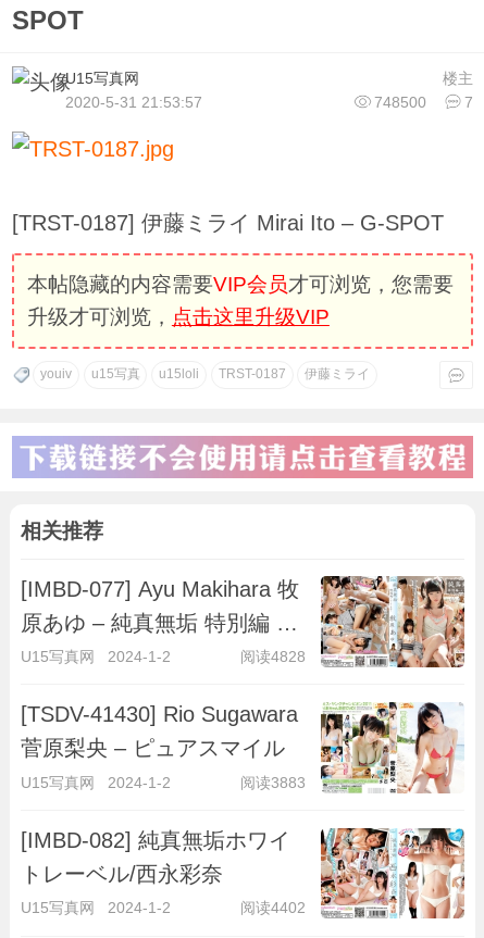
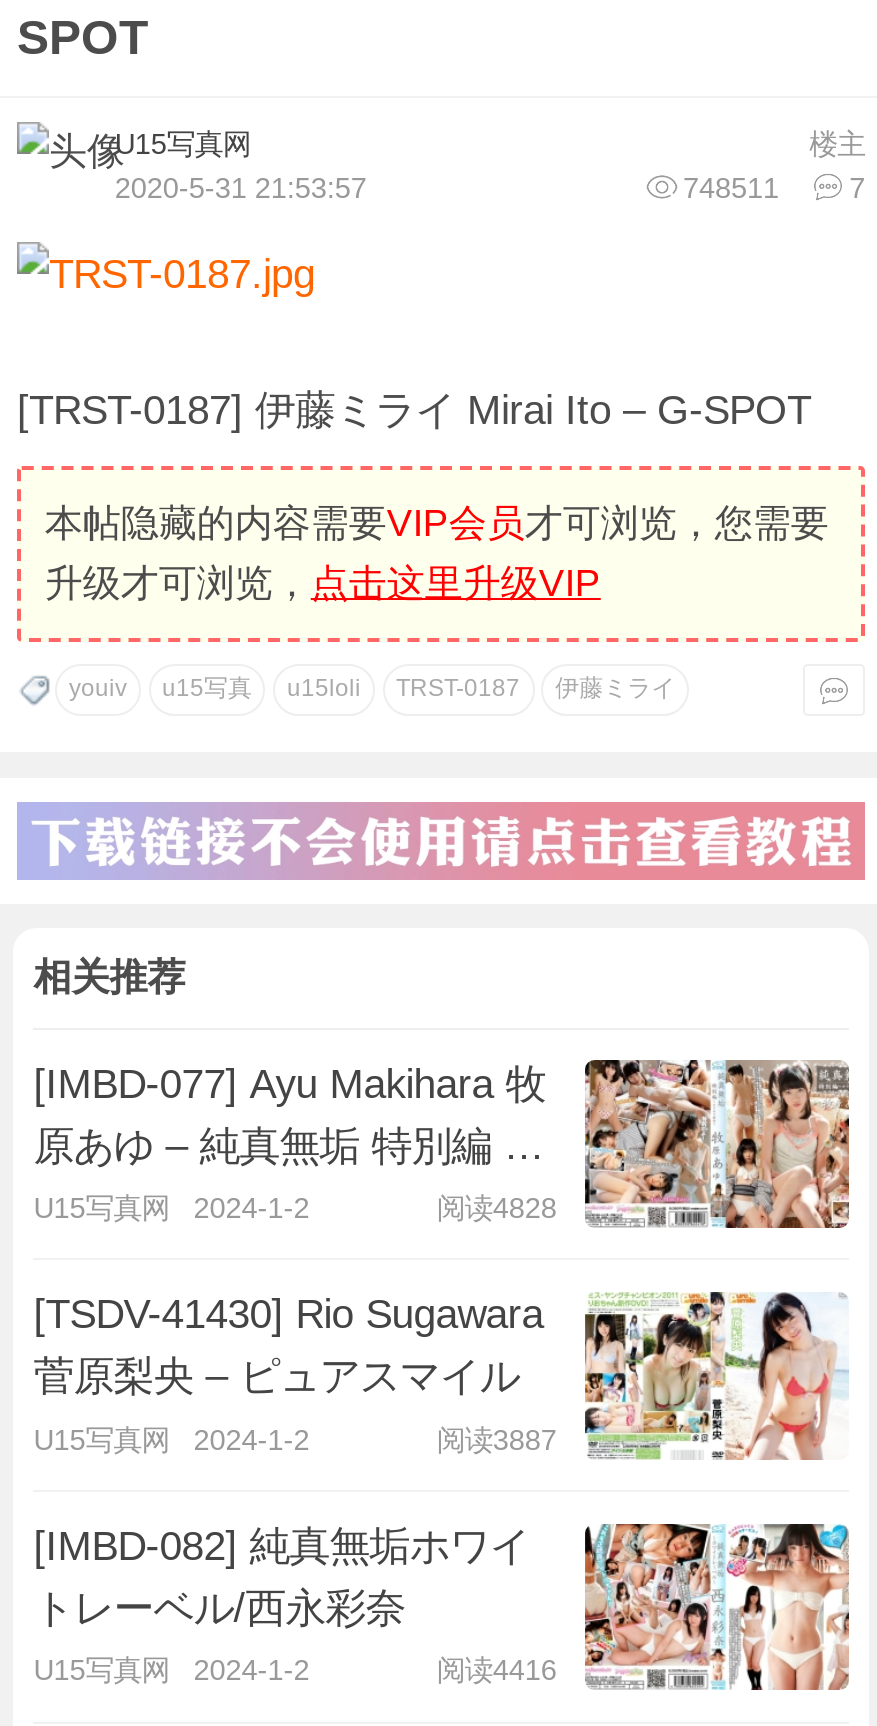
- 748500 7
+ 748511 7

- 阅读3883
+ 阅读3887

- 阅读4402
+ 阅读4416
